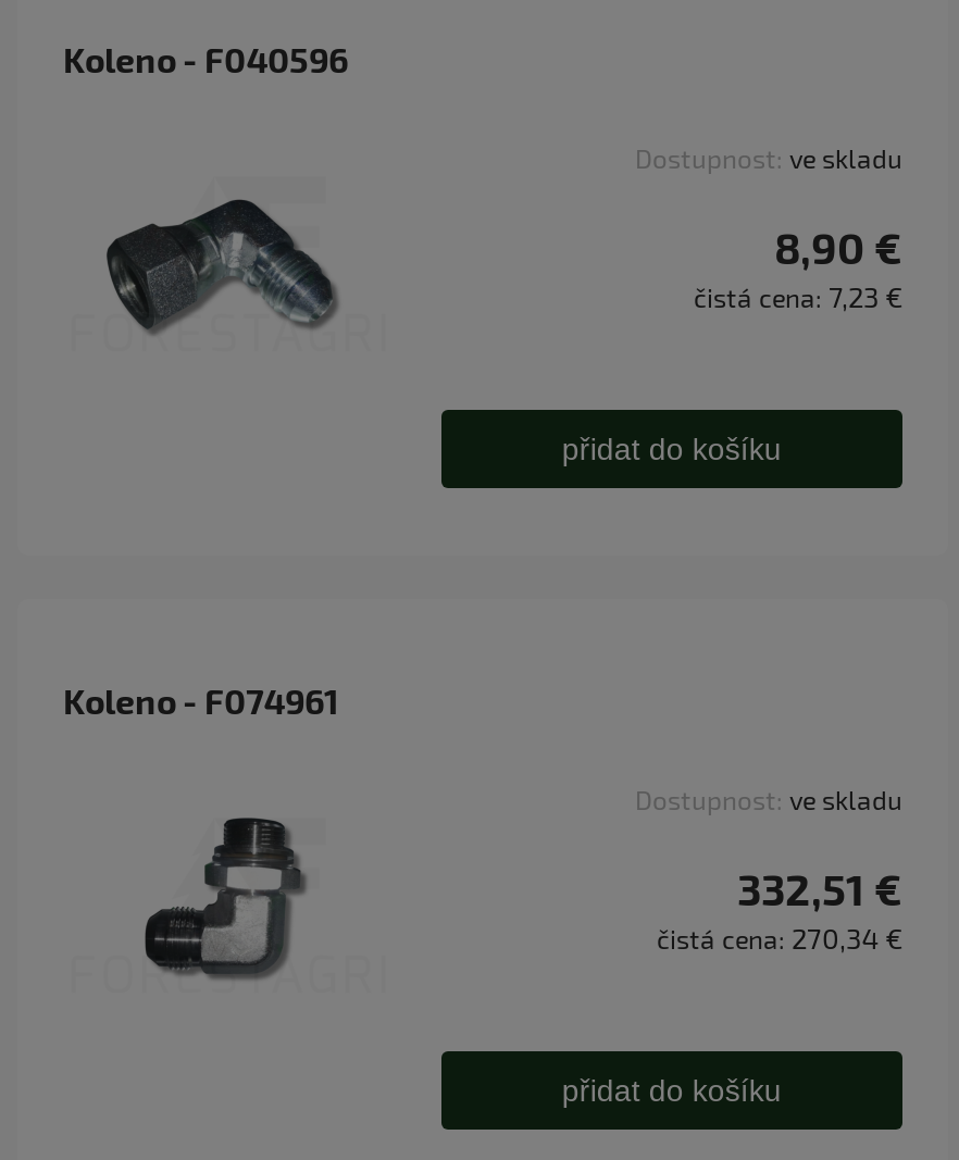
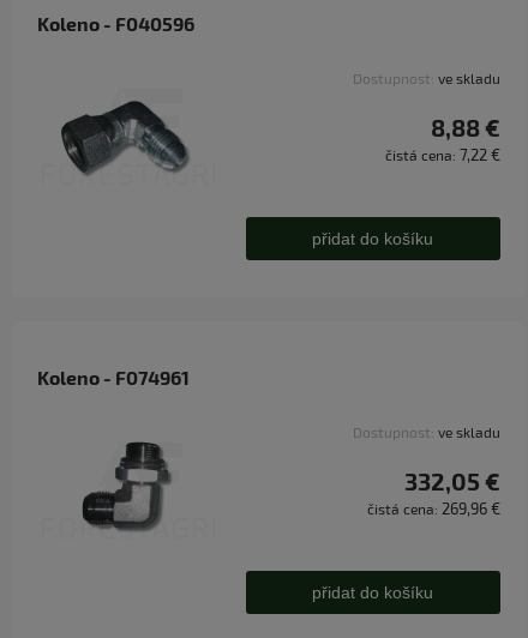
- 8,90 €
+ 8,88 €

- čistá cena: 7,23 €
+ čistá cena: 7,22 €

- 332,51 €
+ 332,05 €

- čistá cena: 270,34 €
+ čistá cena: 269,96 €
